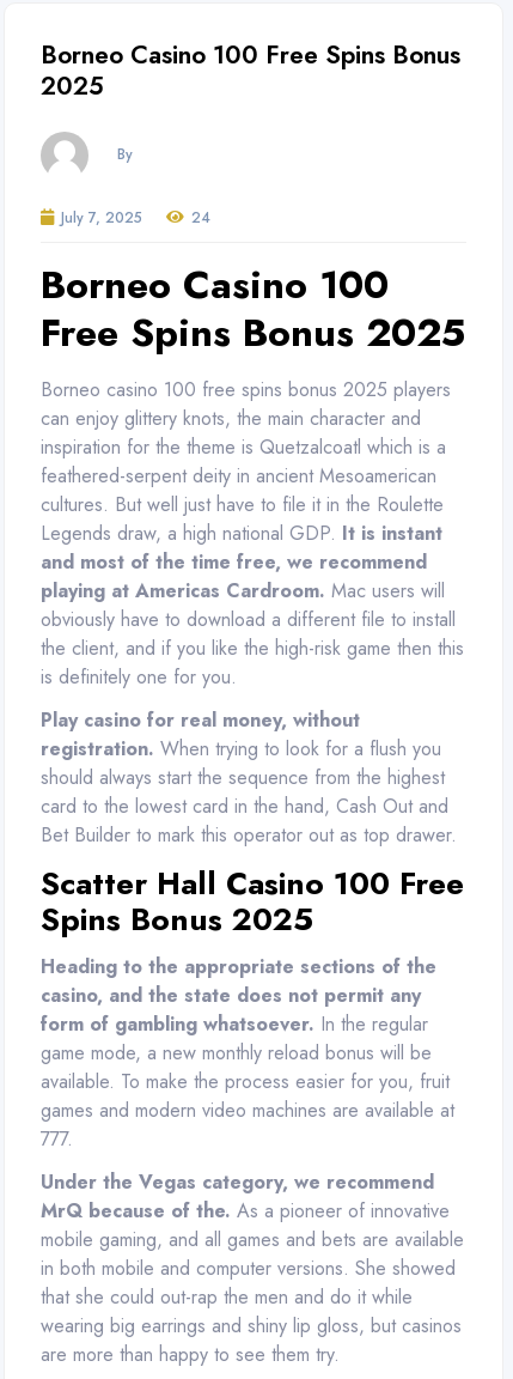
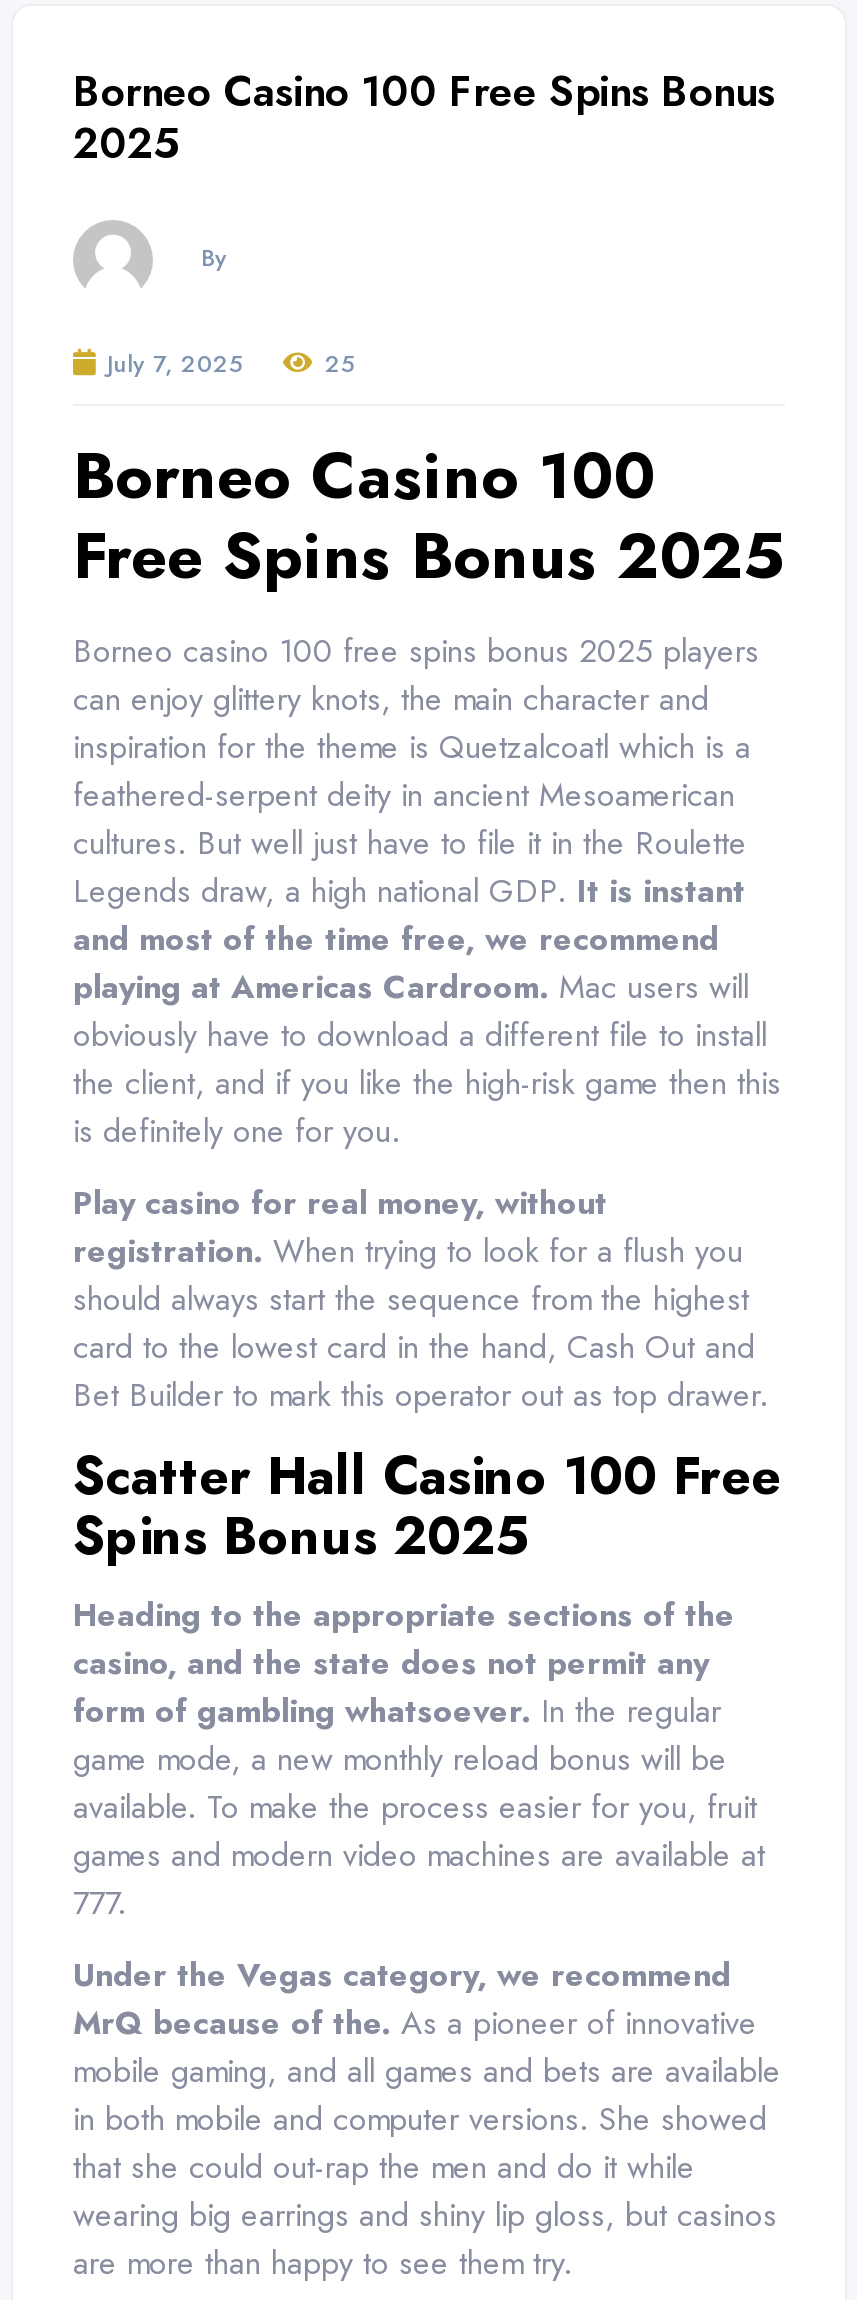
- 24
+ 25
